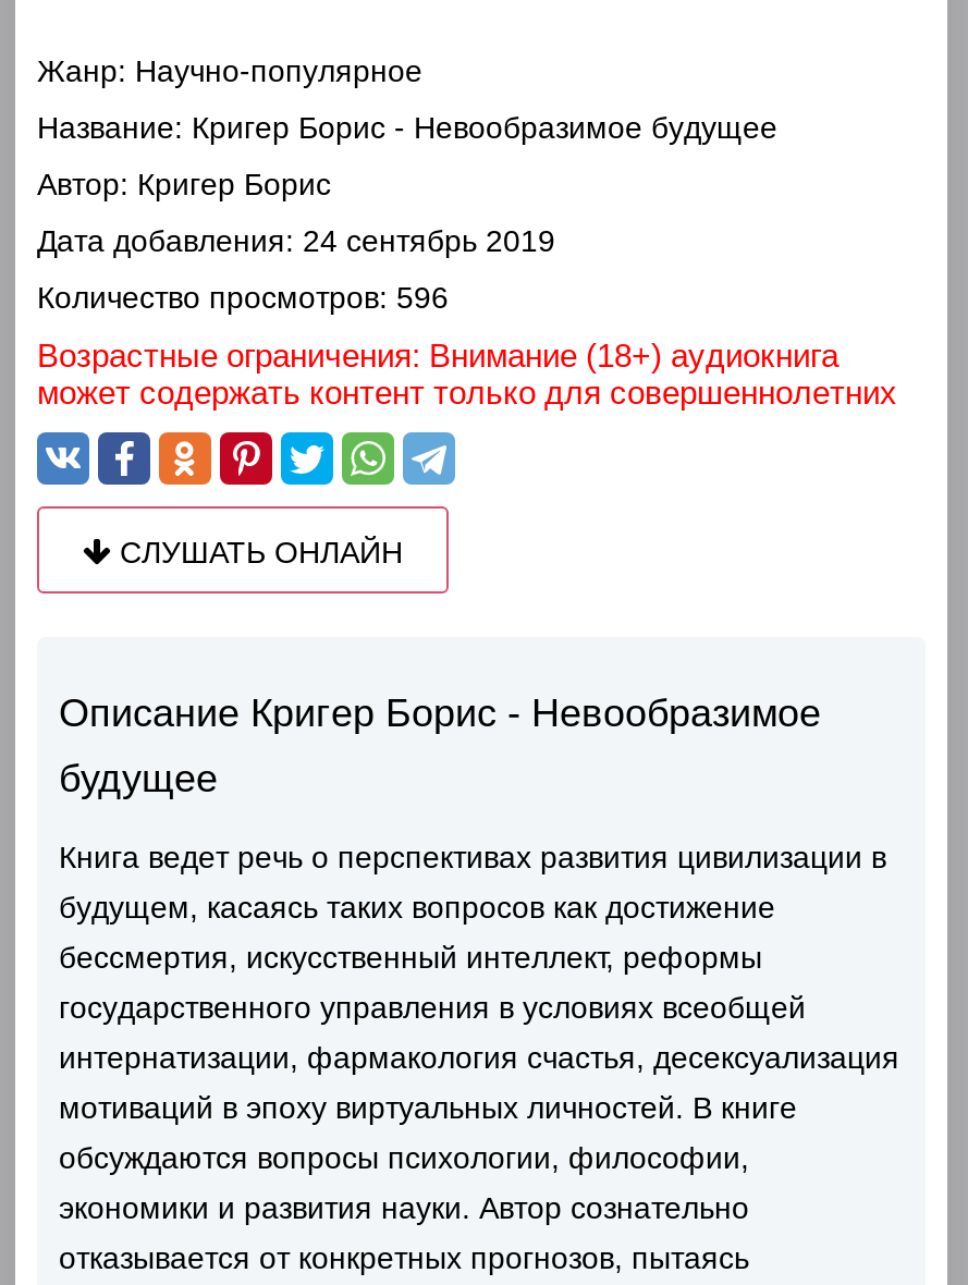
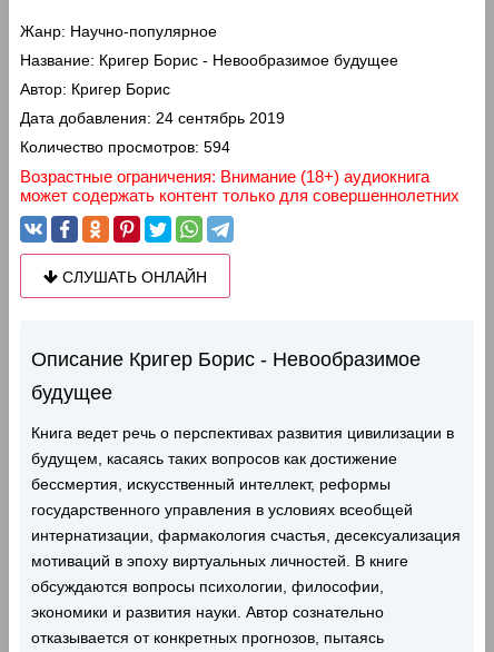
- Количество просмотров: 596
+ Количество просмотров: 594
